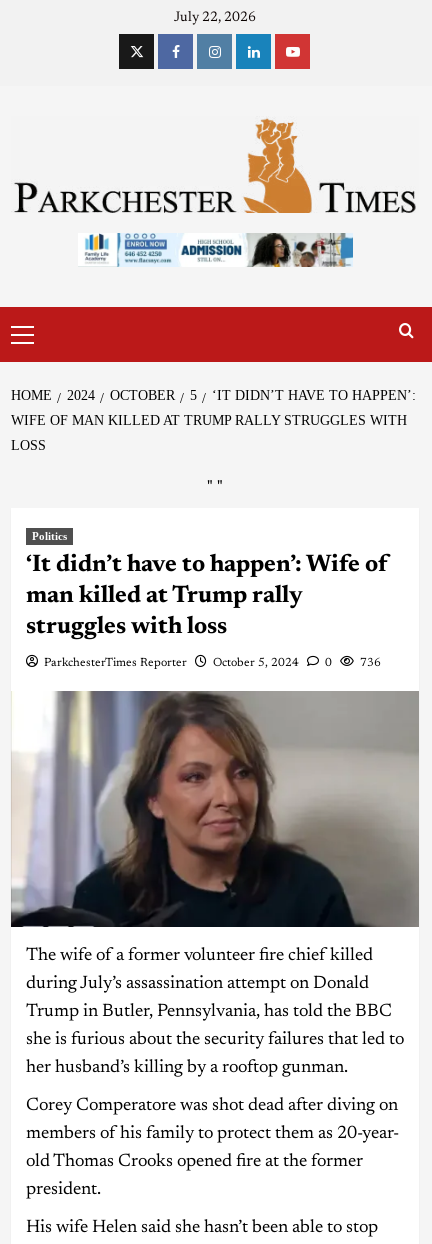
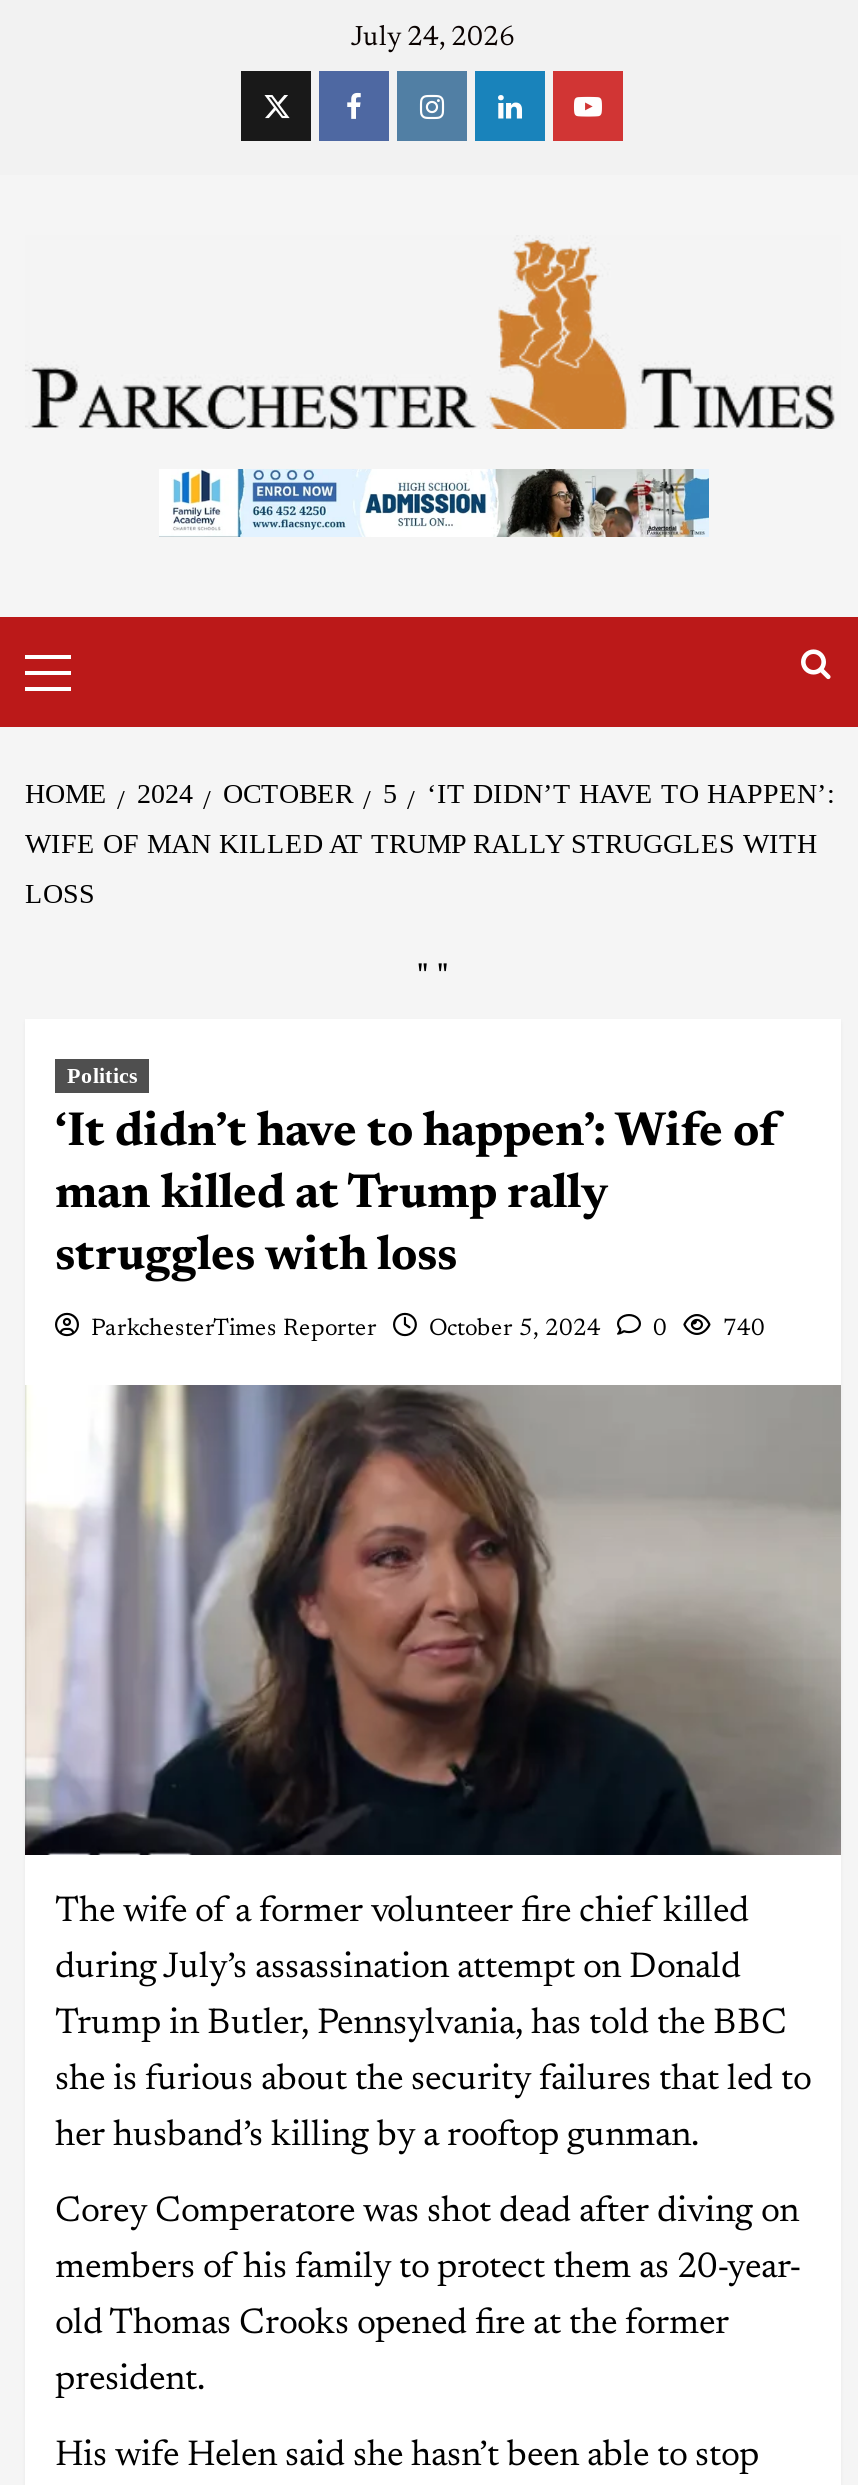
- July 22, 2026
+ July 24, 2026

- 736
+ 740
